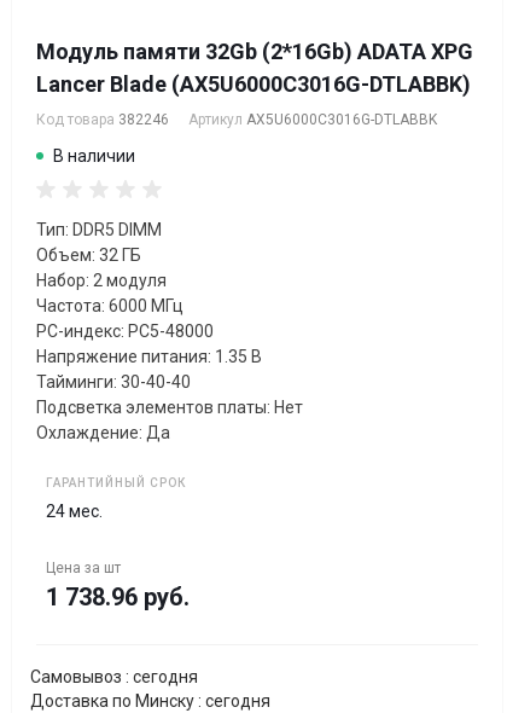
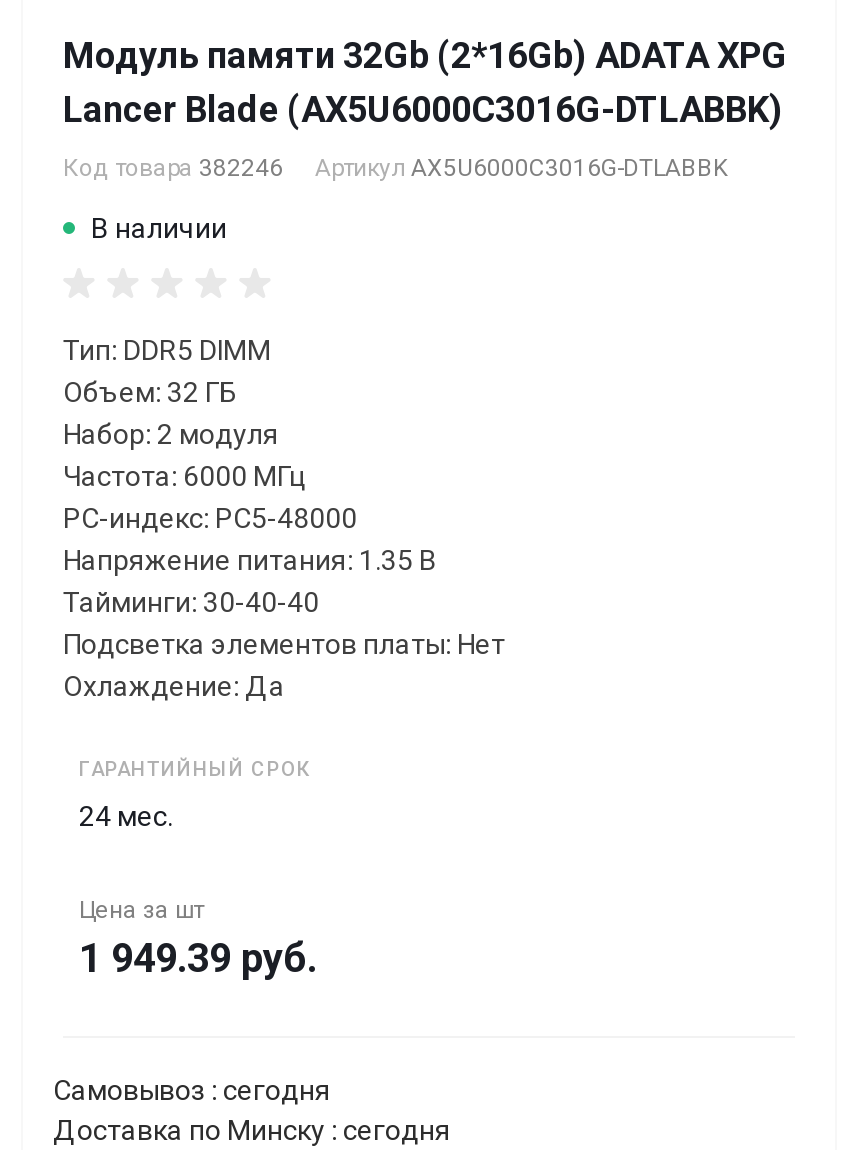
- 1 738.96 руб.
+ 1 949.39 руб.
